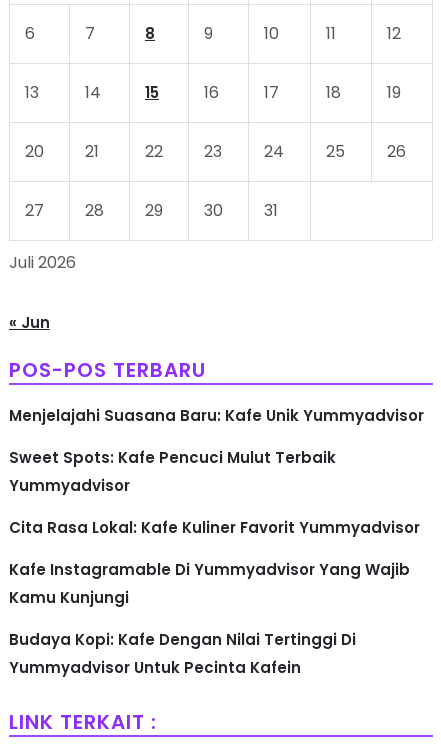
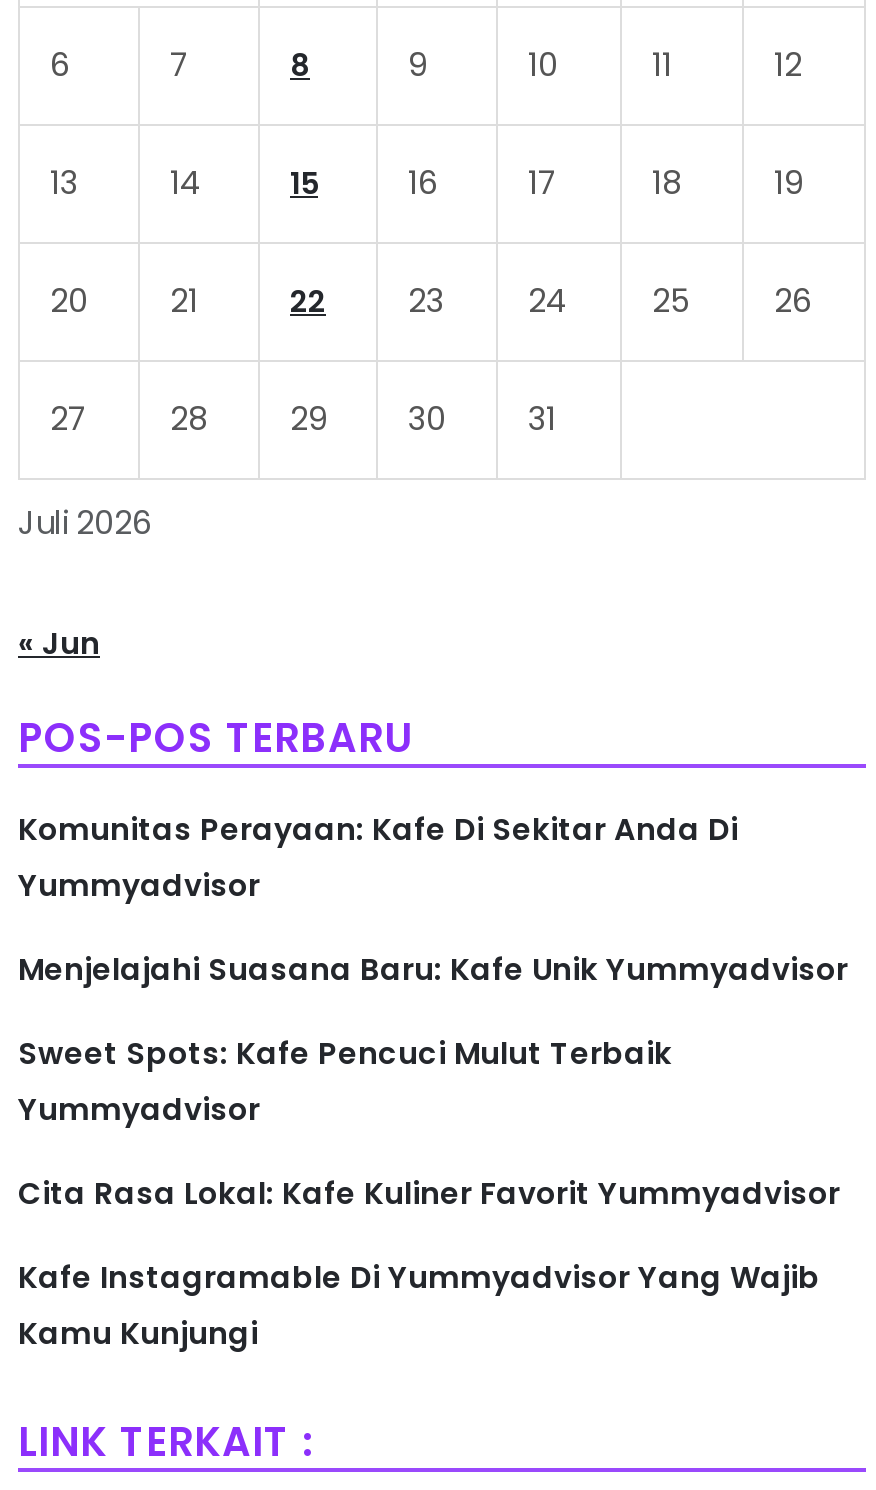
+ Komunitas Perayaan: Kafe Di Sekitar Anda Di
+ Yummyadvisor

moved down: Menjelajahi Suasana Baru: Kafe Unik Yummyadvisor | Sweet Spots: Kafe Pencuci Mulut Terbaik | Yummyadvisor | Cita Rasa Lokal: Kafe Kuliner Favorit Yummyadvisor | Kafe Instagramable Di Yummyadvisor Yang Wajib | Kamu Kunjungi

- Budaya Kopi: Kafe Dengan Nilai Tertinggi Di
- Yummyadvisor Untuk Pecinta Kafein
